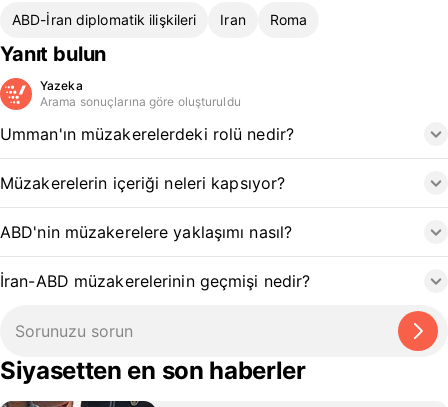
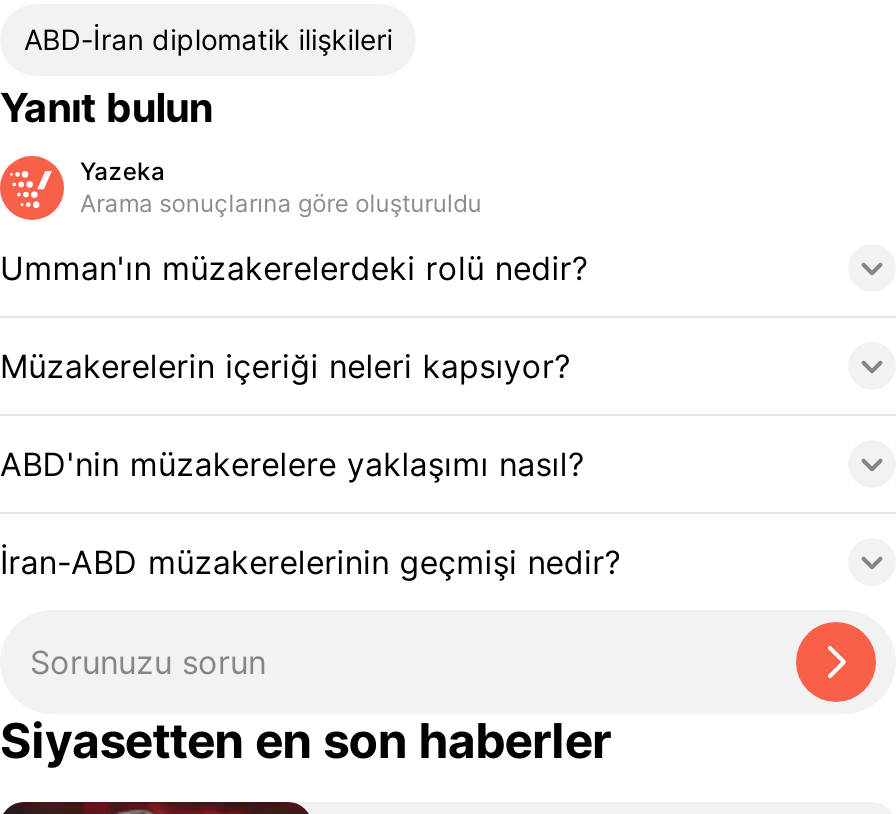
- Iran
- Roma
